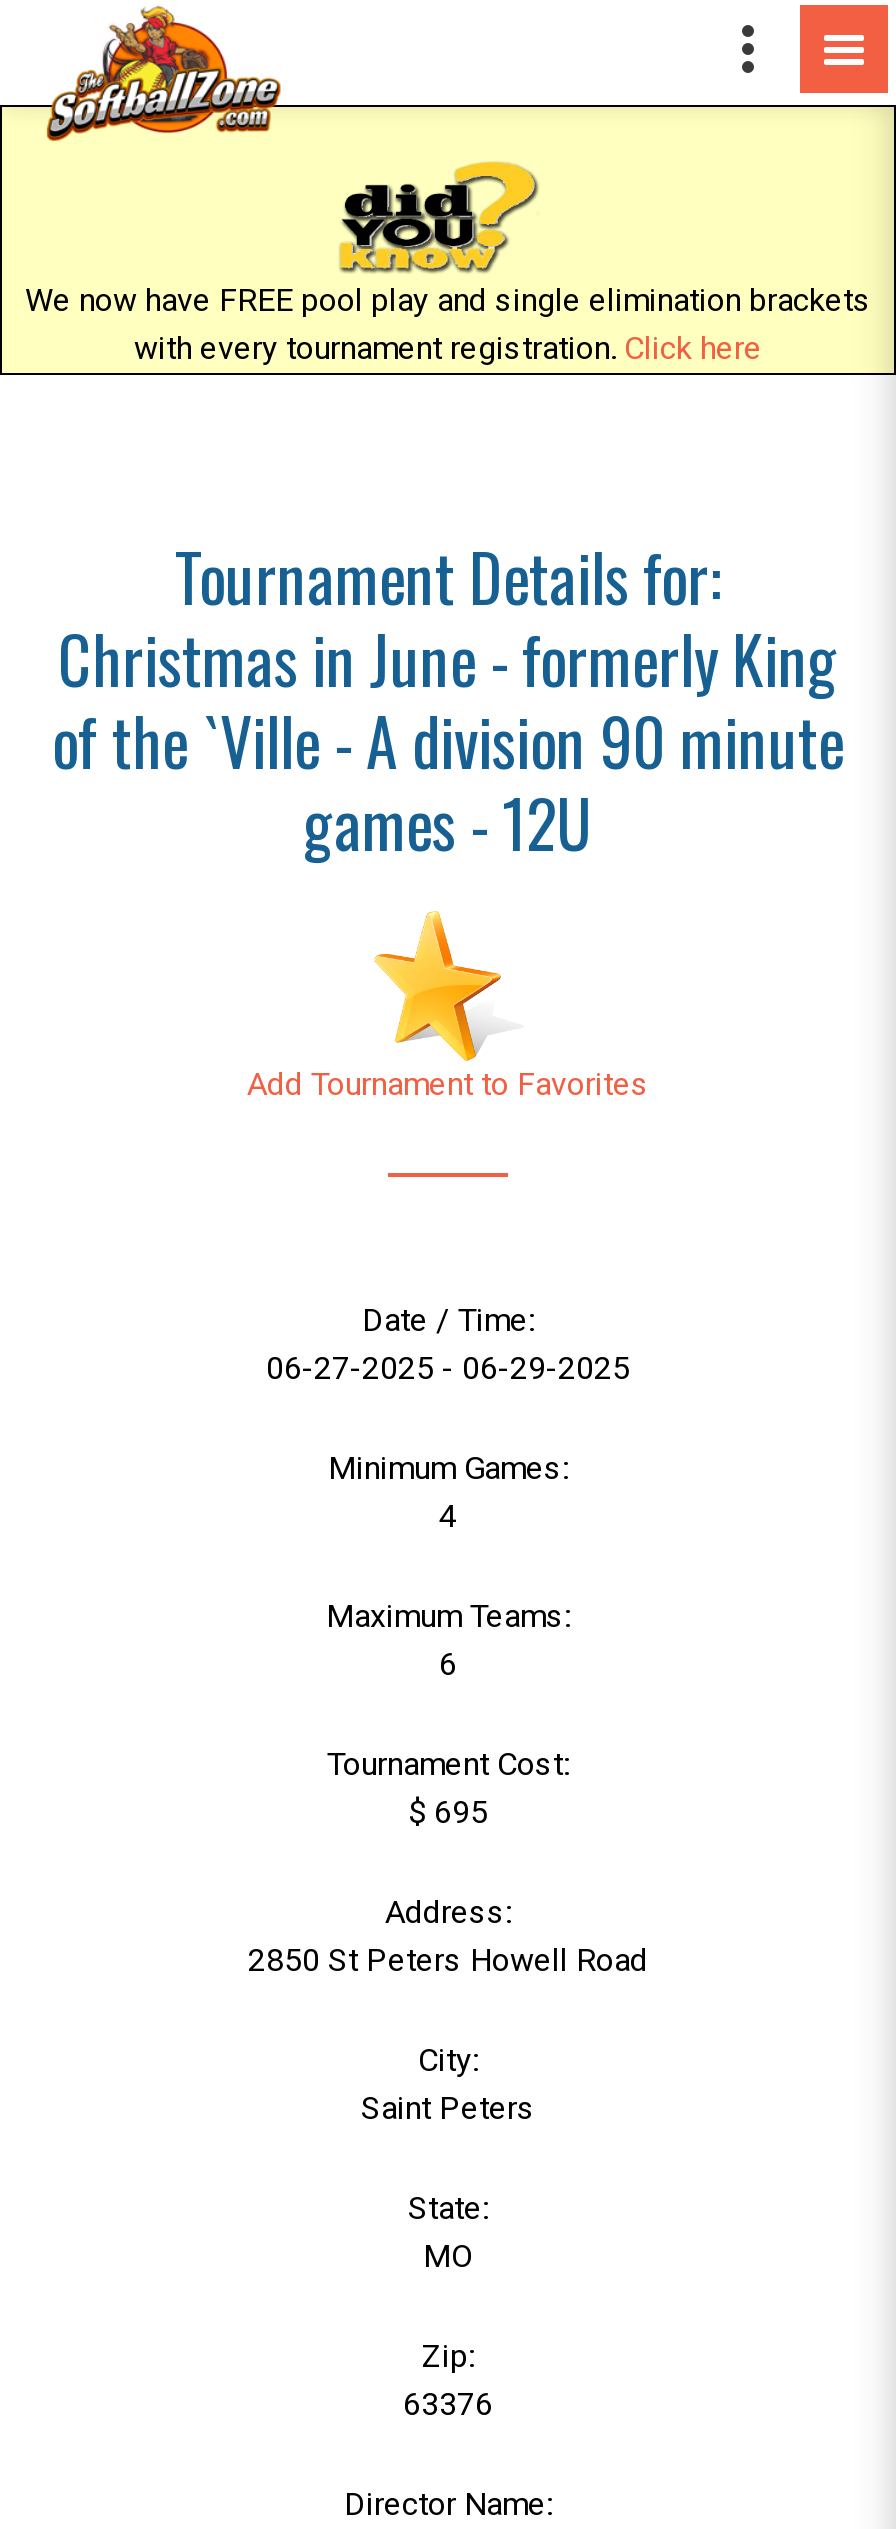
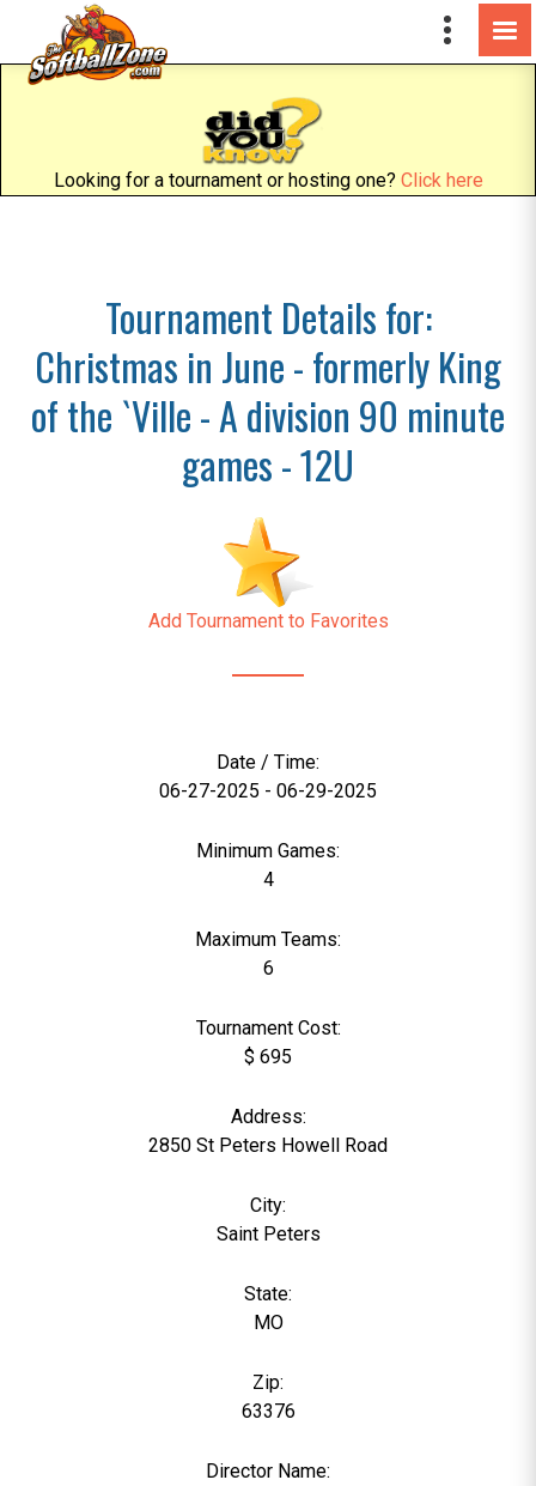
- We now have FREE pool play and single elimination brackets
- with every tournament registration. Click here
+ Looking for a tournament or hosting one? Click here
